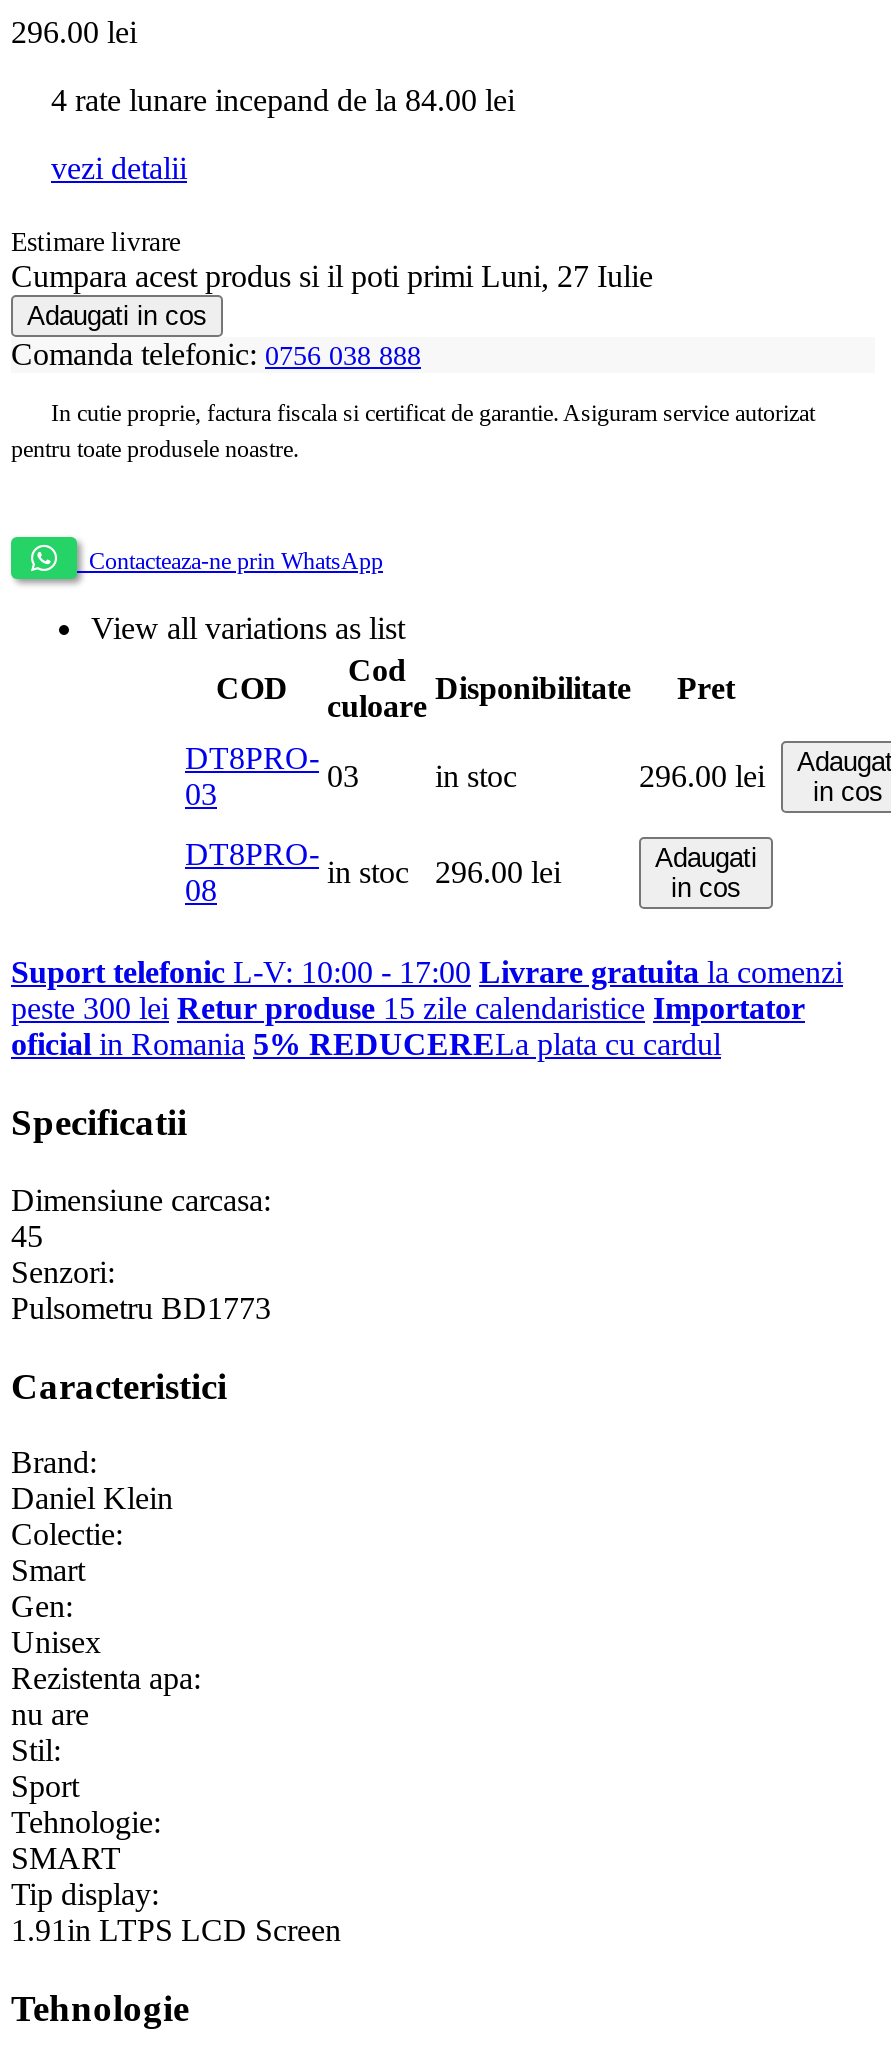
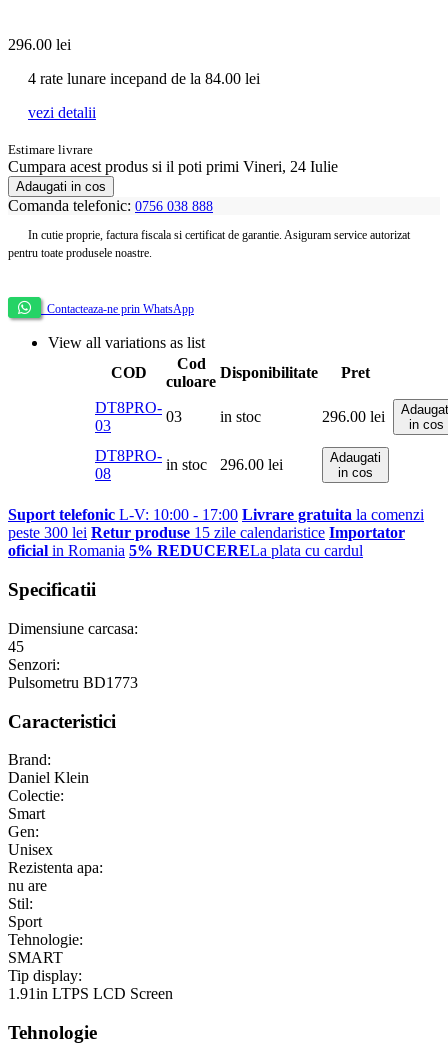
- Cumpara acest produs si il poti primi Luni, 27 Iulie
+ Cumpara acest produs si il poti primi Vineri, 24 Iulie
